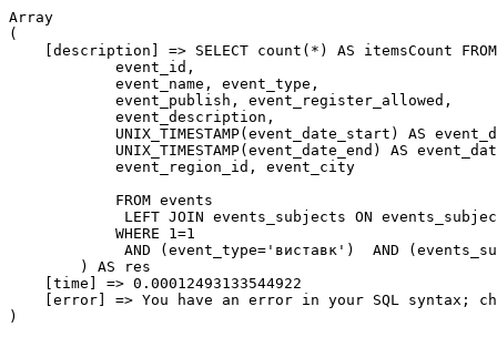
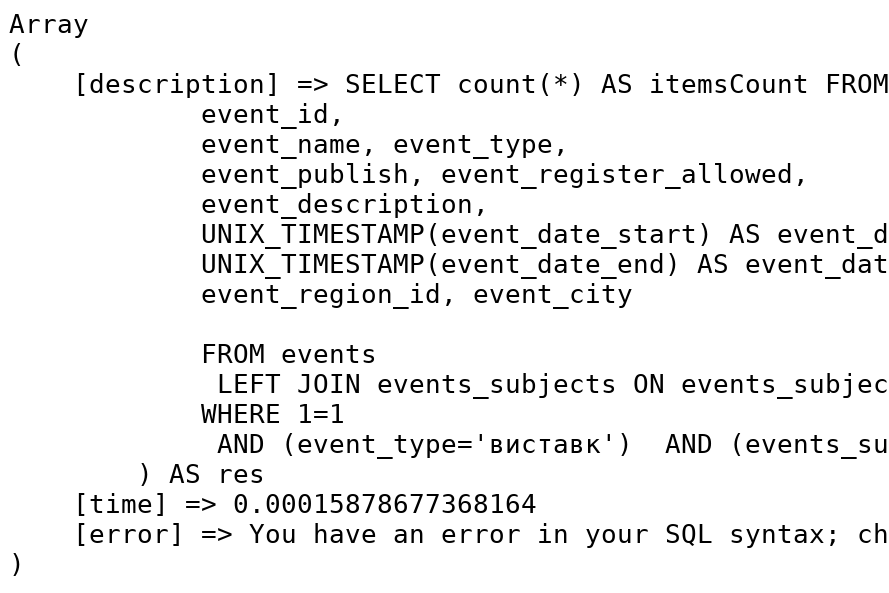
- [time] => 0.00012493133544922
+ [time] => 0.00015878677368164
